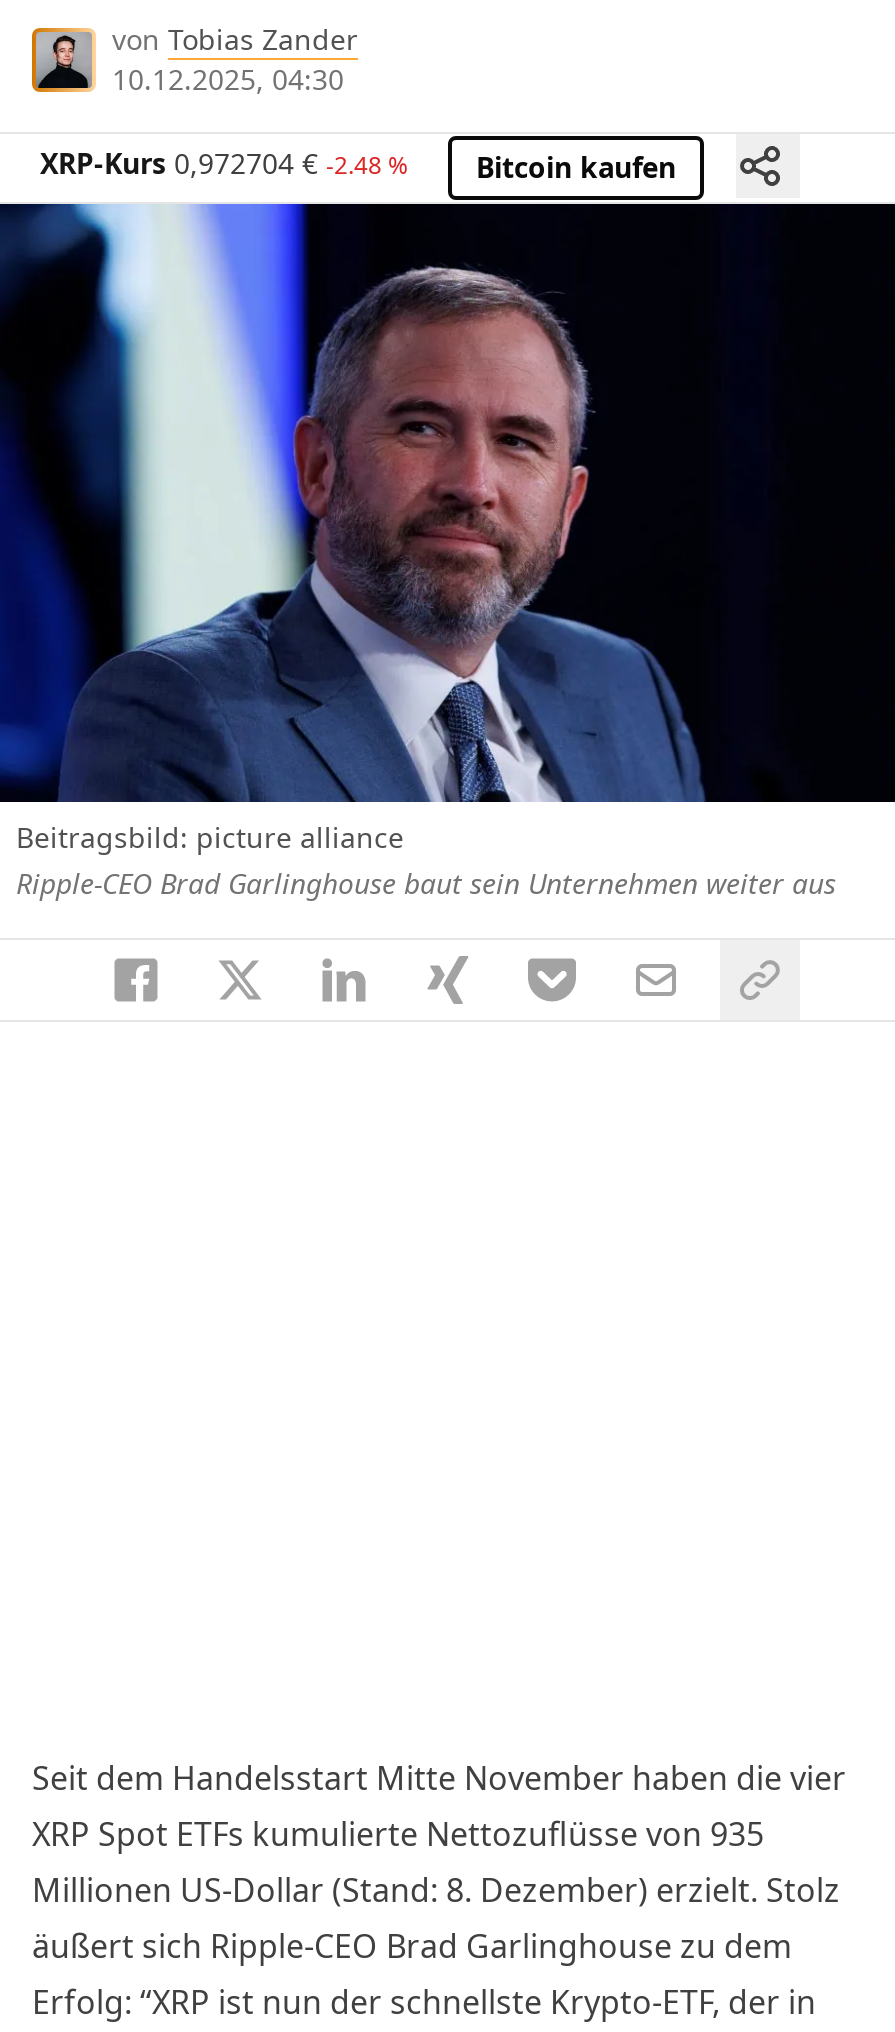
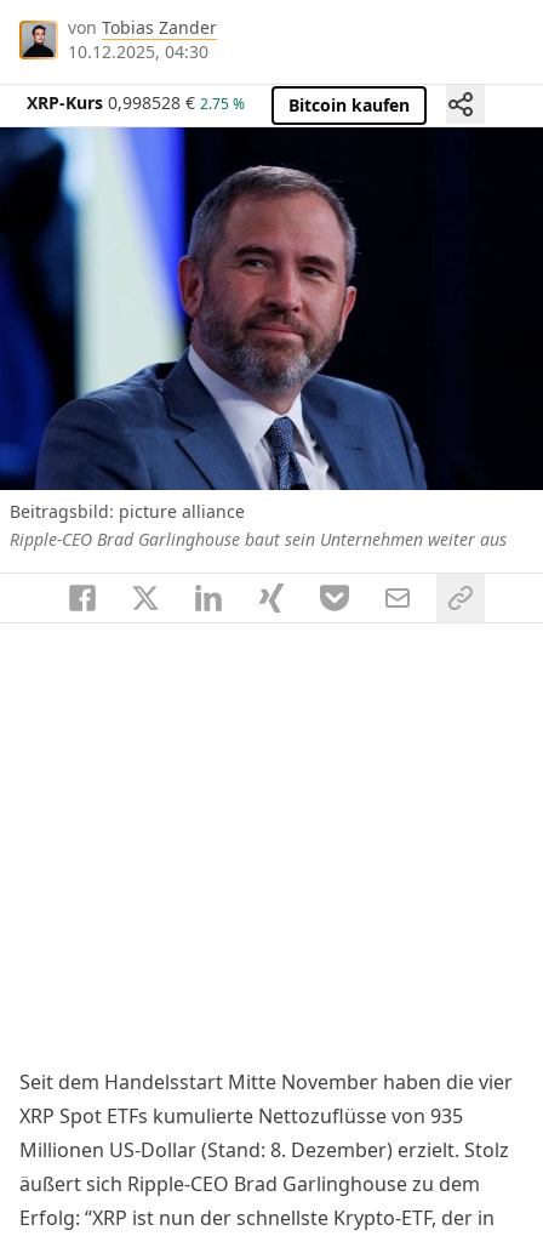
- XRP-Kurs 0,972704 € -2.48 % Bitcoin kaufen
+ XRP-Kurs 0,998528 € 2.75 % Bitcoin kaufen
